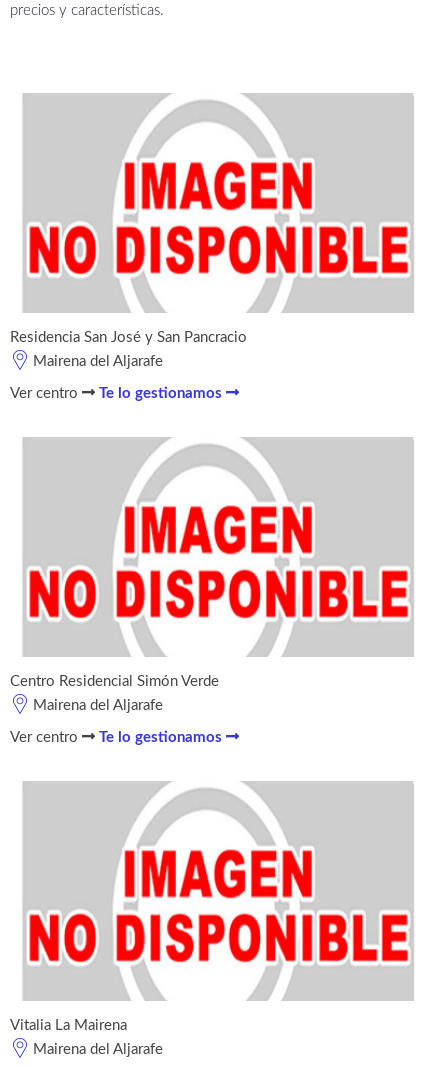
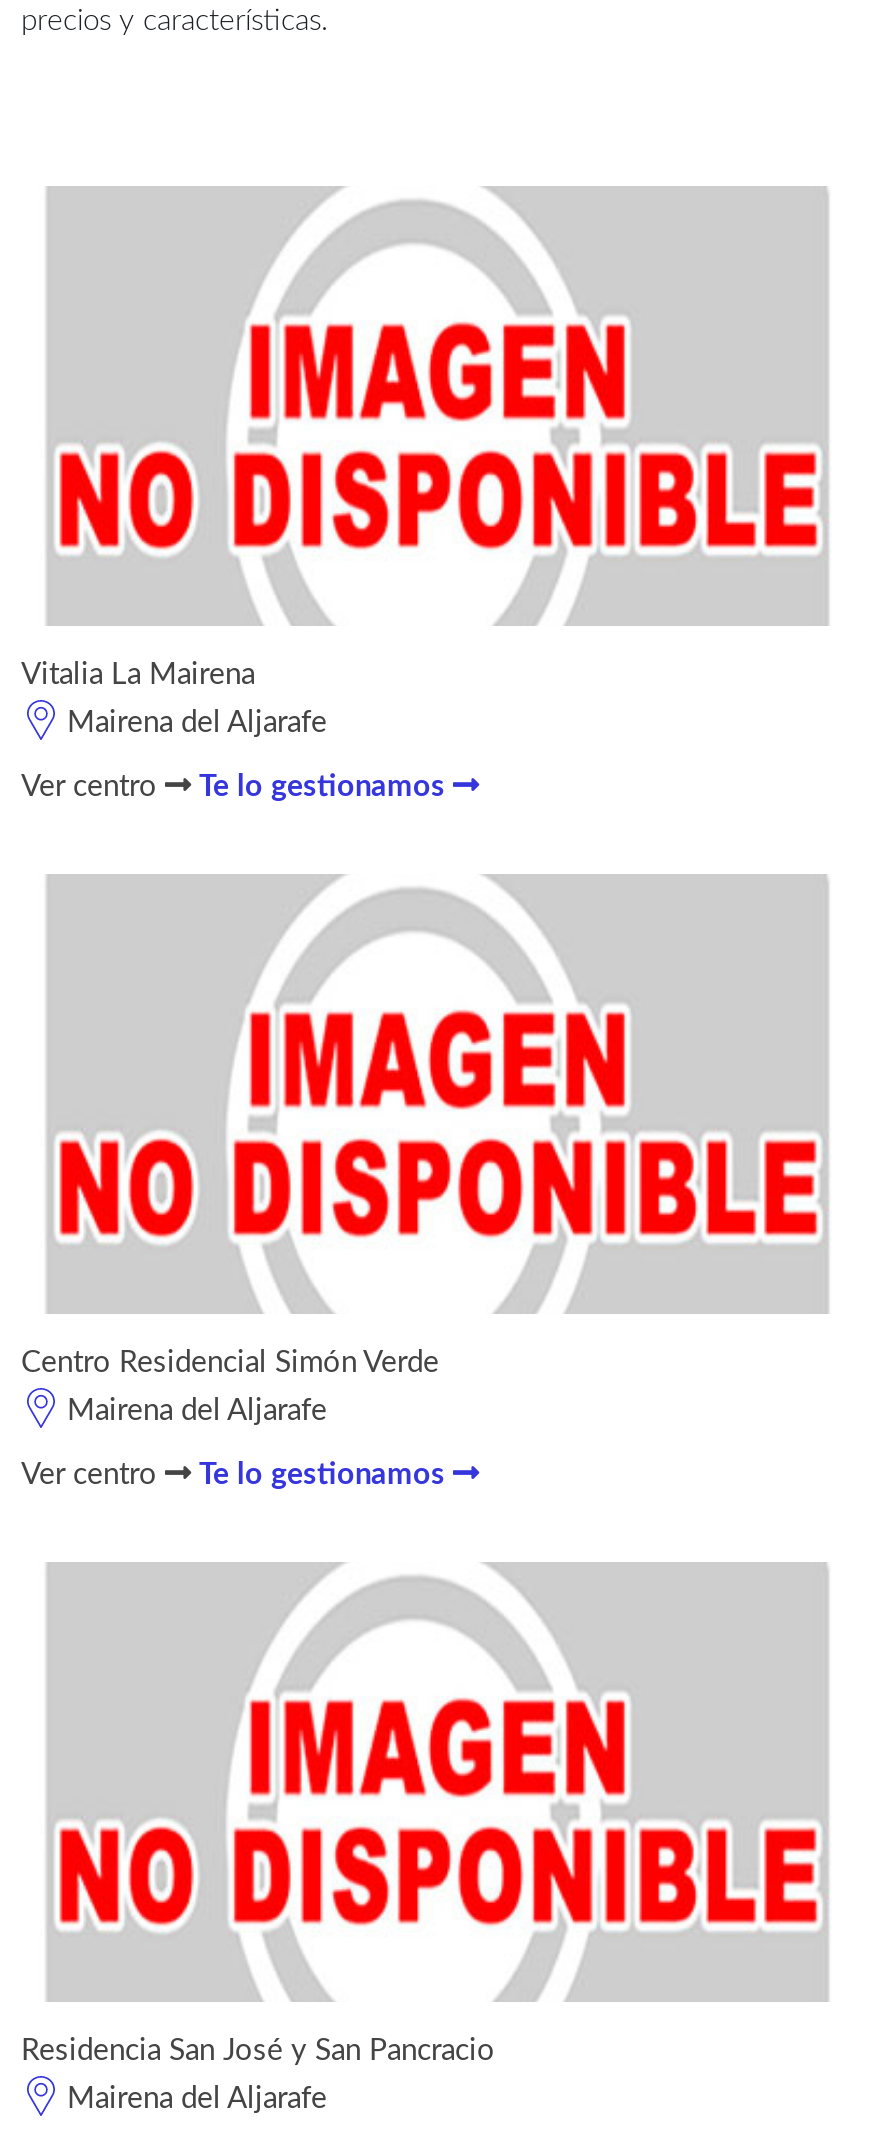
moved down: Residencia San José y San Pancracio

moved up: Vitalia La Mairena
